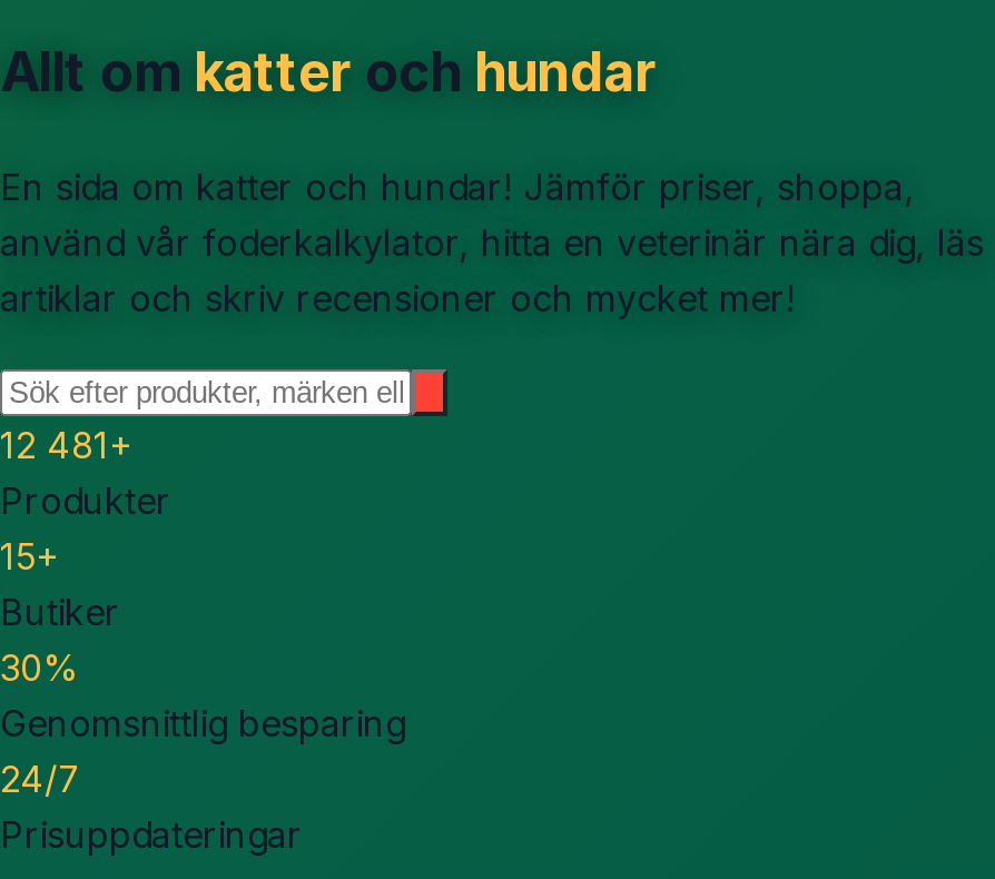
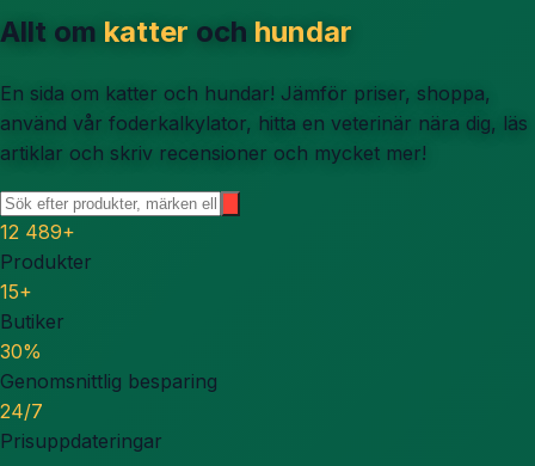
- 12 481 +
+ 12 489 +
